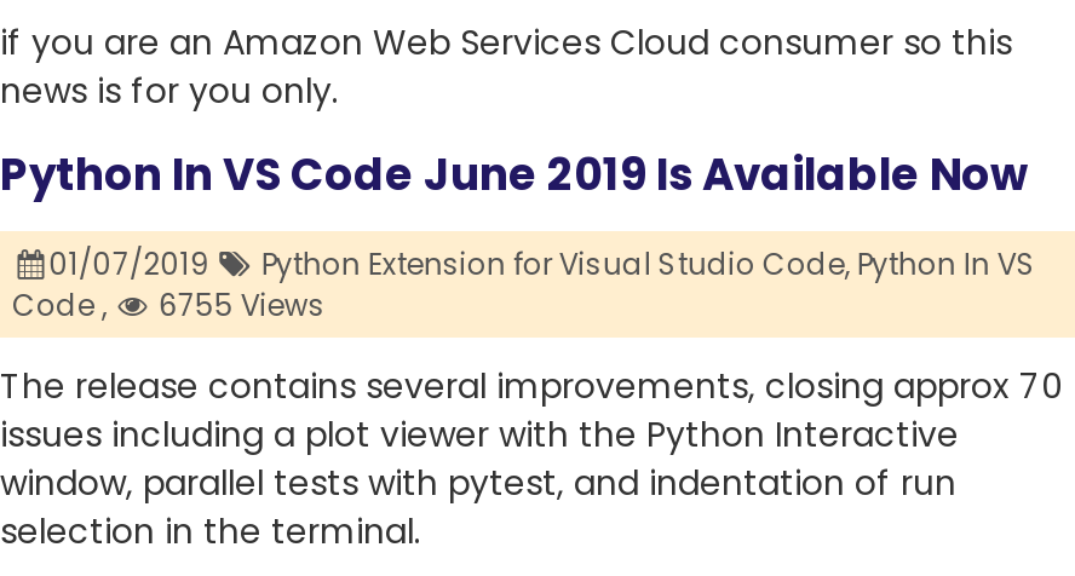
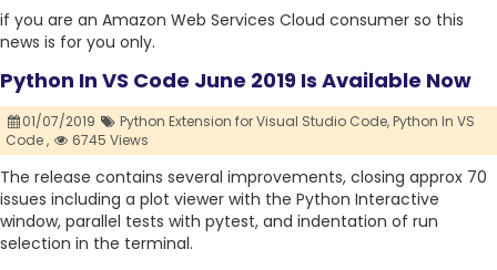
- Code , 6755 Views
+ Code , 6745 Views
